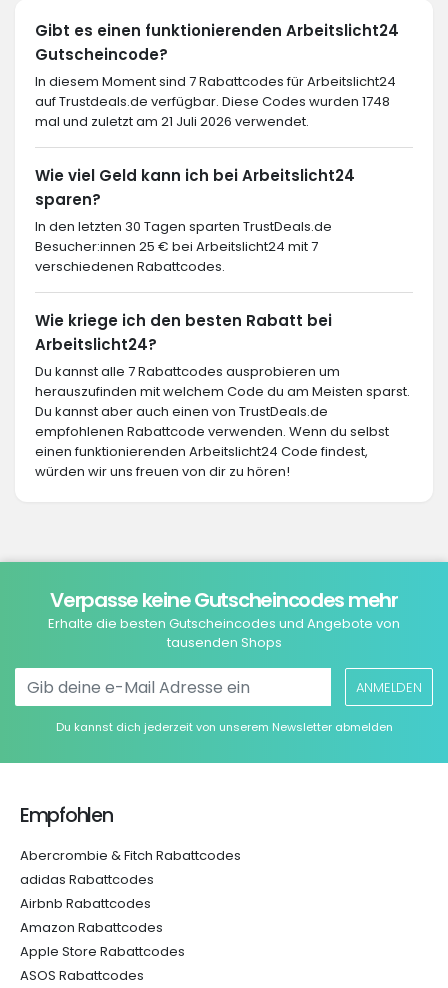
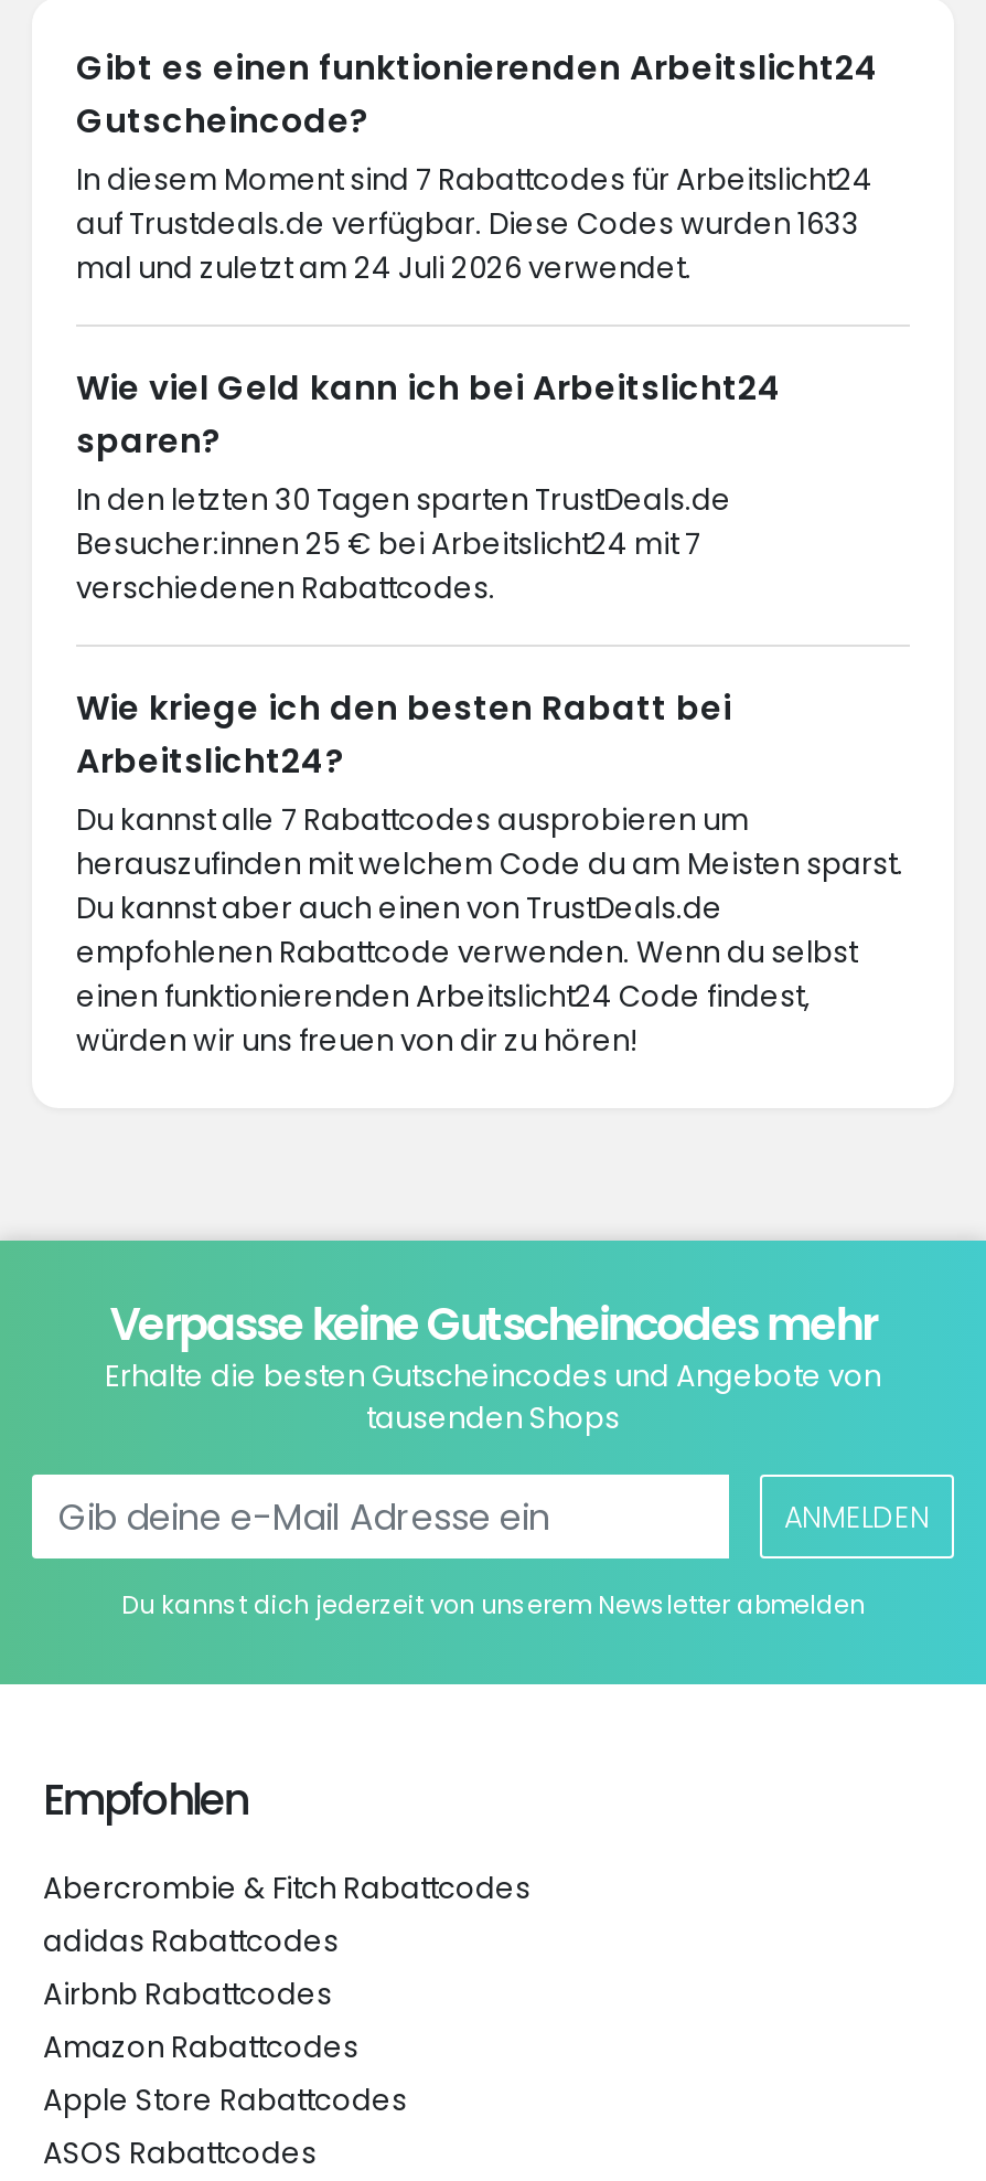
- auf Trustdeals.de verfügbar. Diese Codes wurden 1748
+ auf Trustdeals.de verfügbar. Diese Codes wurden 1633

- mal und zuletzt am 21 Juli 2026 verwendet.
+ mal und zuletzt am 24 Juli 2026 verwendet.
